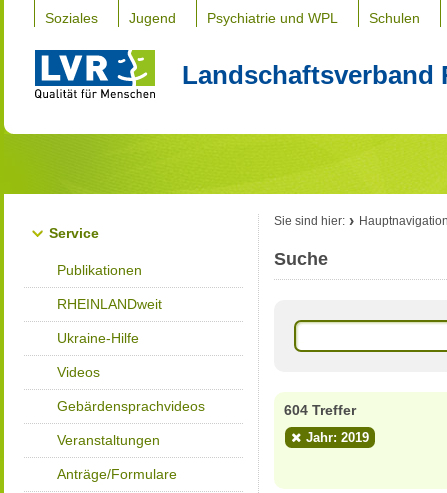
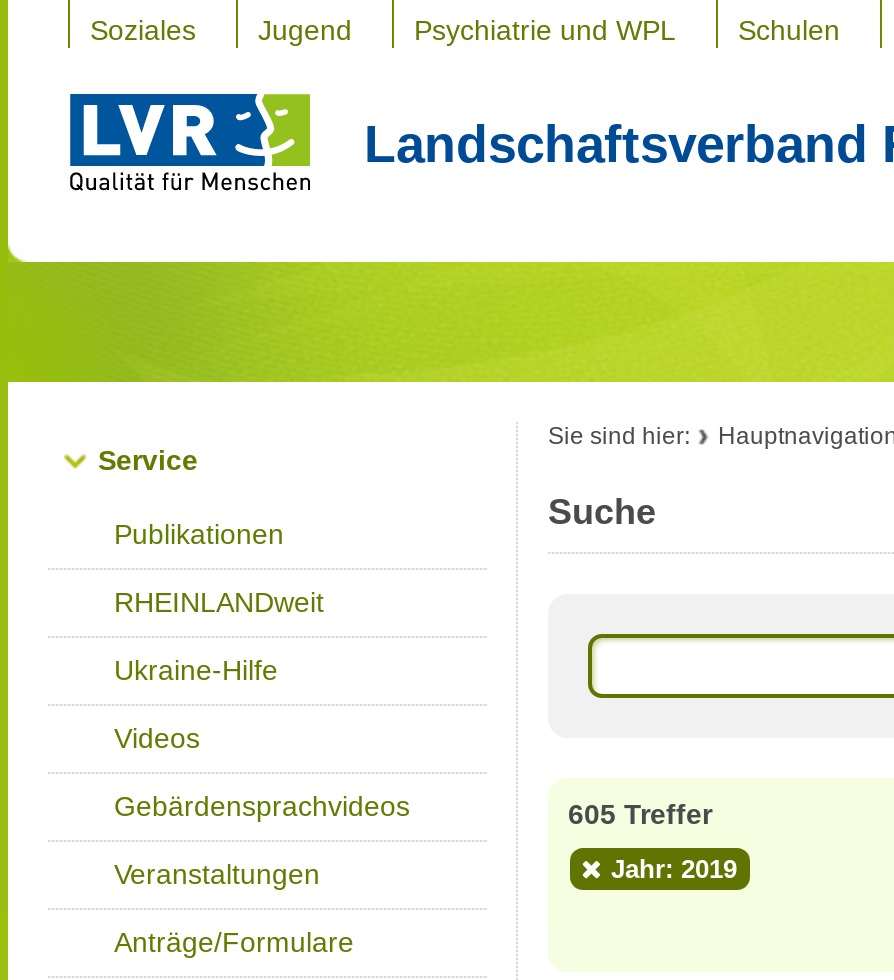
- 604 Treffer
+ 605 Treffer
